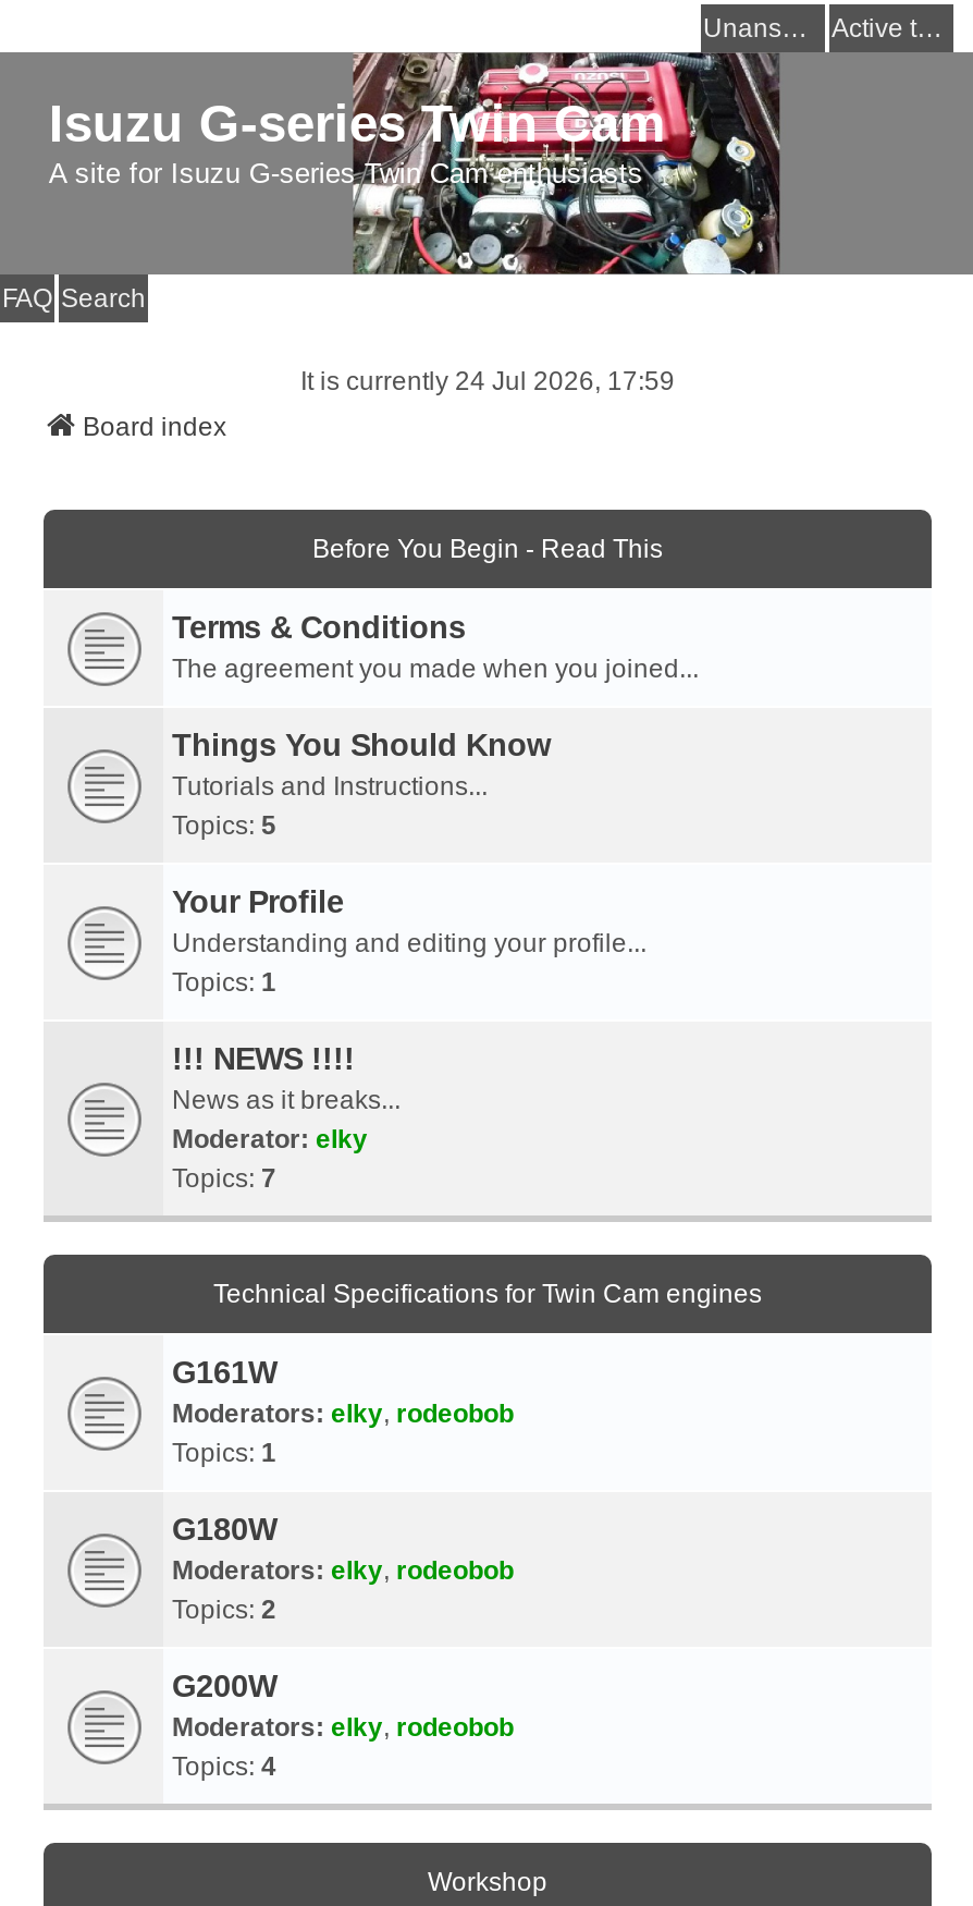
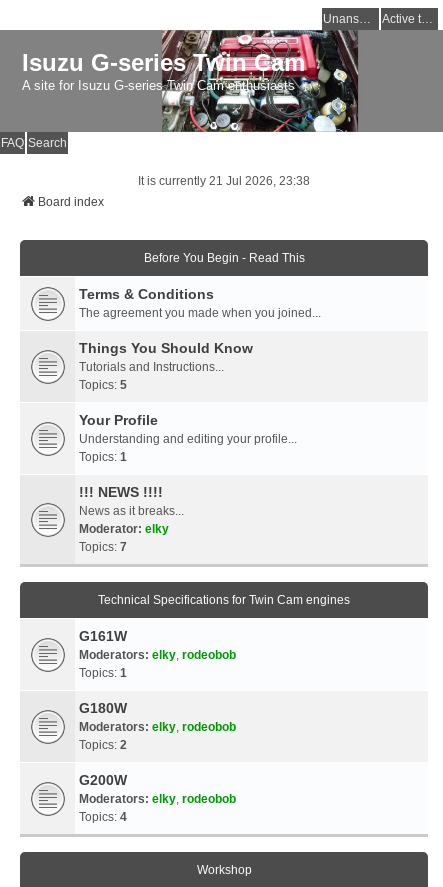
- It is currently 24 Jul 2026, 17:59
+ It is currently 21 Jul 2026, 23:38
